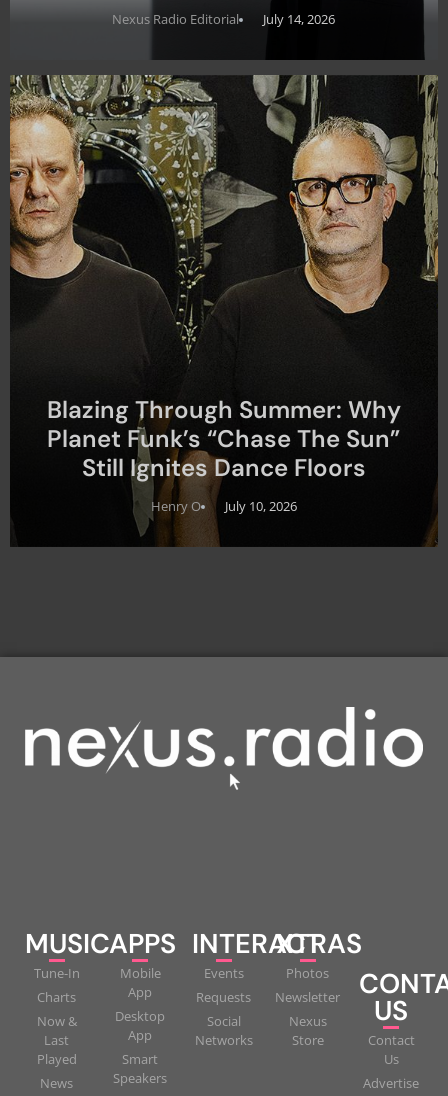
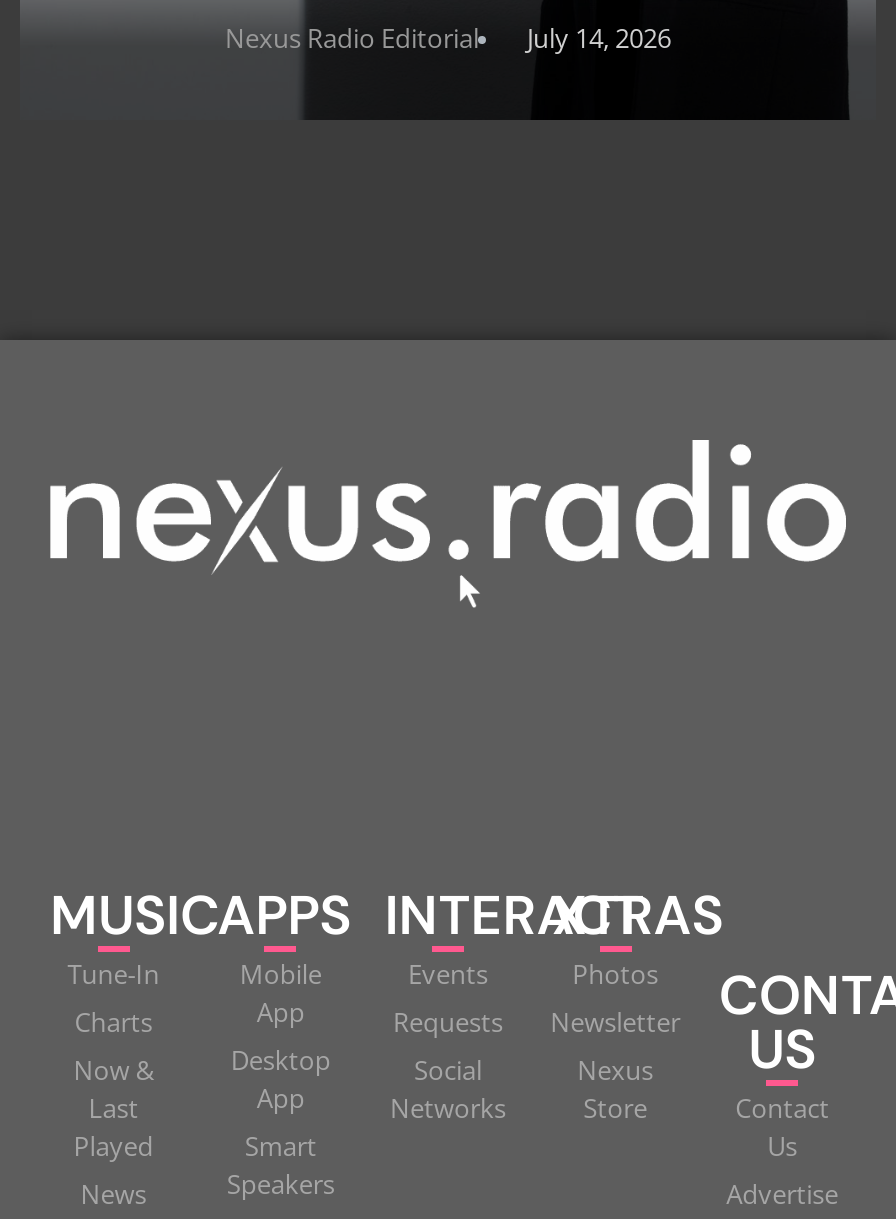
- [image]
- Blazing Through Summer: Why
- Planet Funk’s “Chase The Sun”
- Still Ignites Dance Floors
- Henry O
- July 10, 2026
